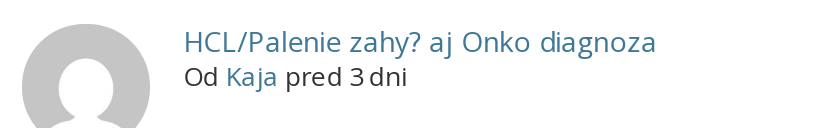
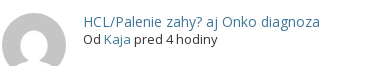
- Od Kaja pred 3 dni
+ Od Kaja pred 4 hodiny
